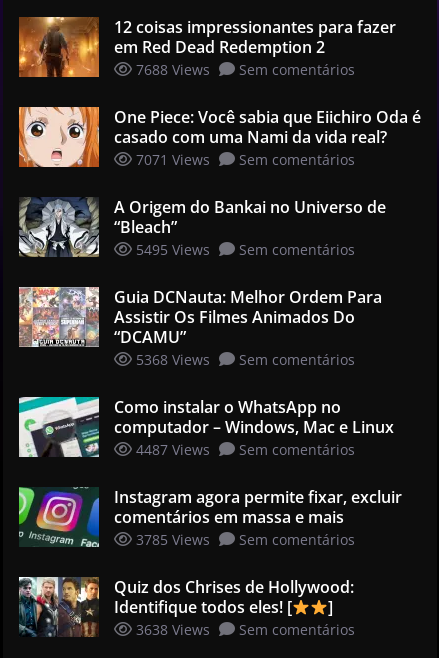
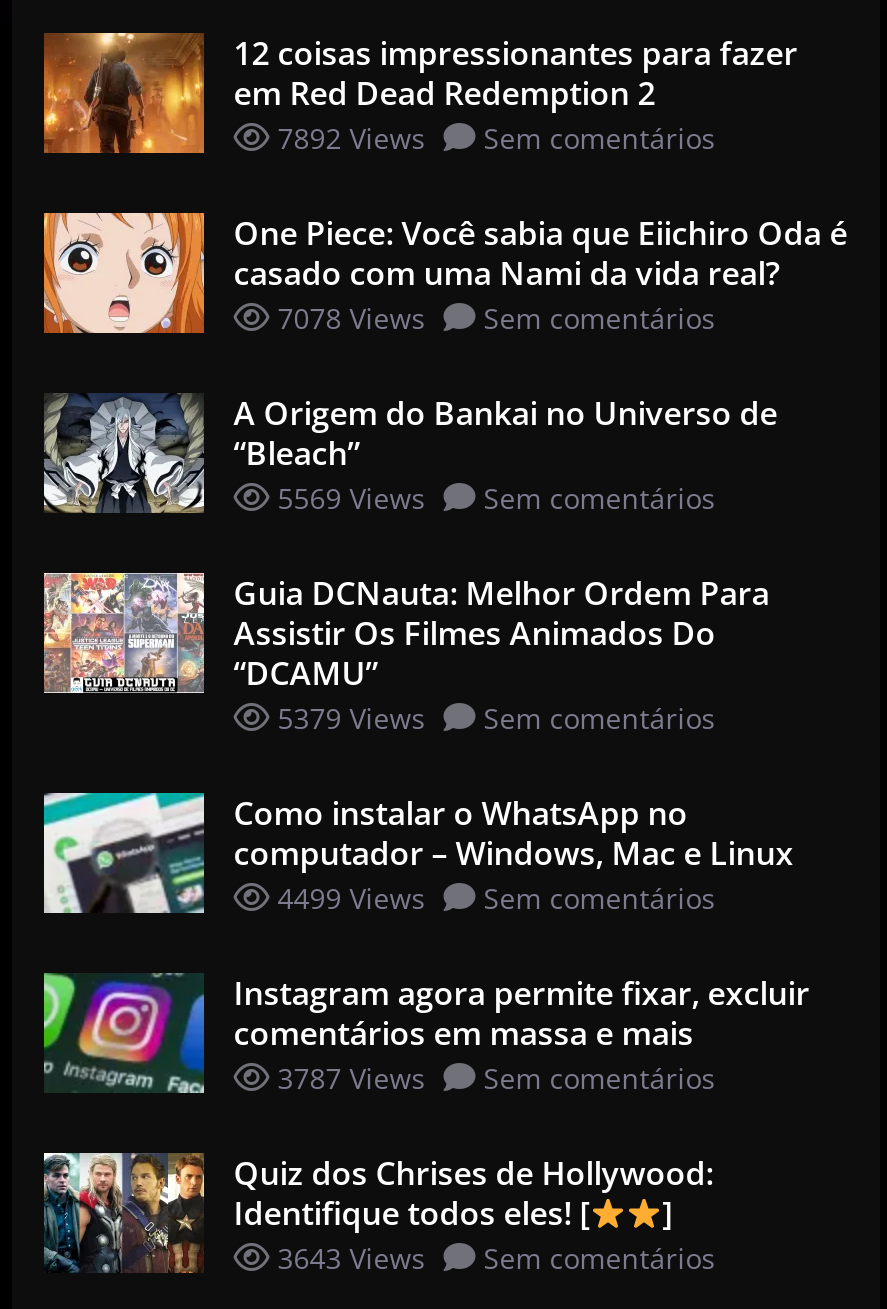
- 7688 Views Sem comentários
+ 7892 Views Sem comentários

- 7071 Views Sem comentários
+ 7078 Views Sem comentários

- 5495 Views Sem comentários
+ 5569 Views Sem comentários

- 5368 Views Sem comentários
+ 5379 Views Sem comentários

- 4487 Views Sem comentários
+ 4499 Views Sem comentários

- 3785 Views Sem comentários
+ 3787 Views Sem comentários

- 3638 Views Sem comentários
+ 3643 Views Sem comentários
